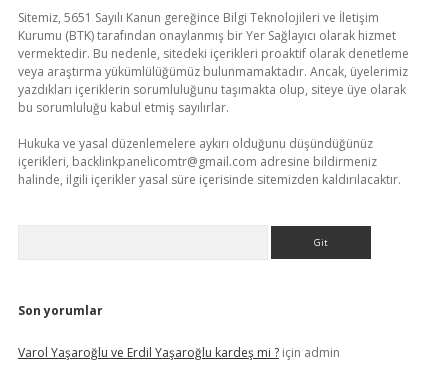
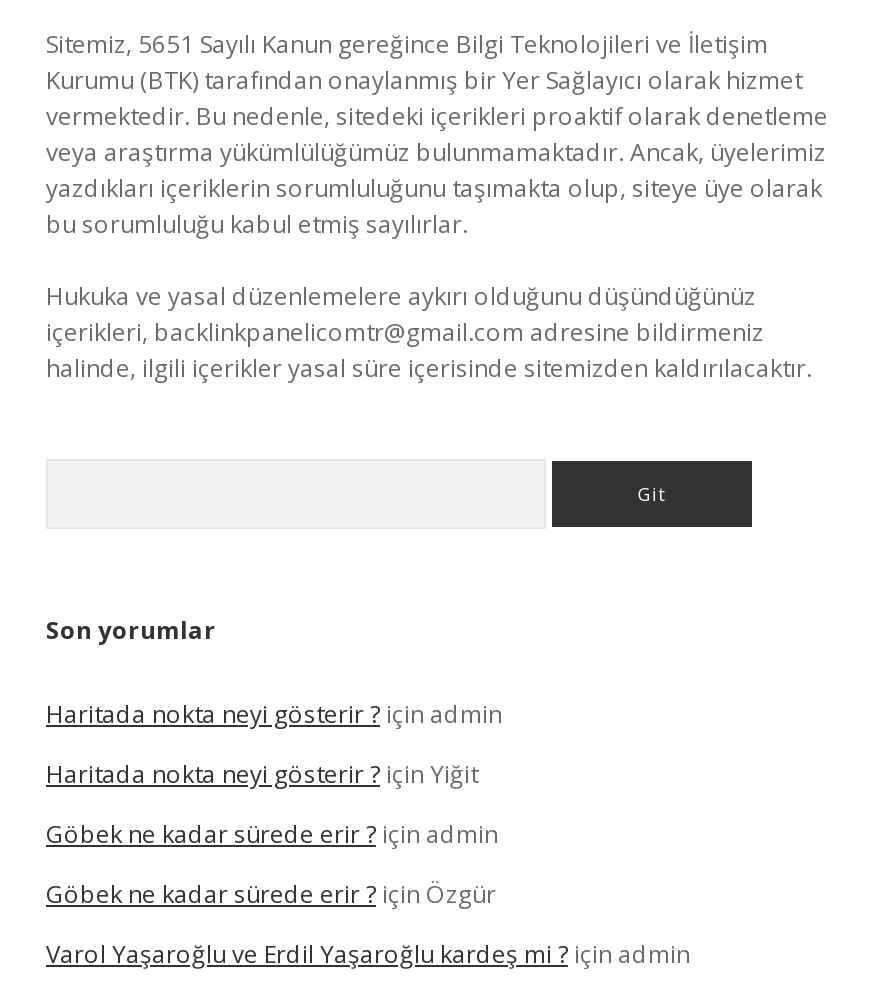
+ Haritada nokta neyi gösterir ? için admin
+ Haritada nokta neyi gösterir ? için Yiğit
+ Göbek ne kadar sürede erir ? için admin
+ Göbek ne kadar sürede erir ? için Özgür
